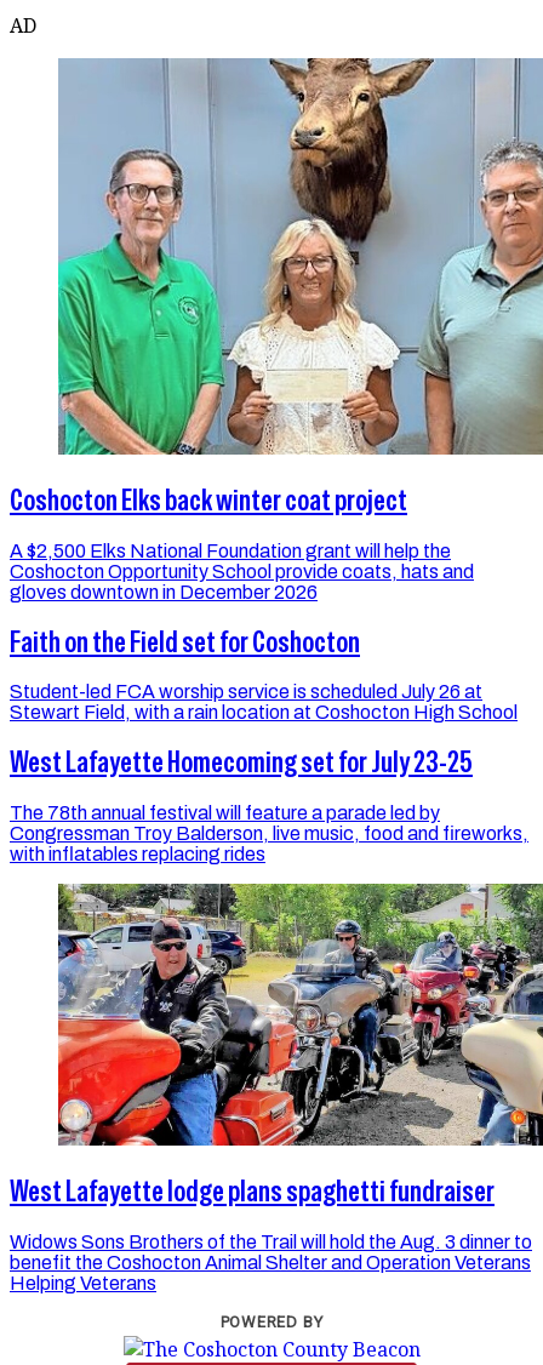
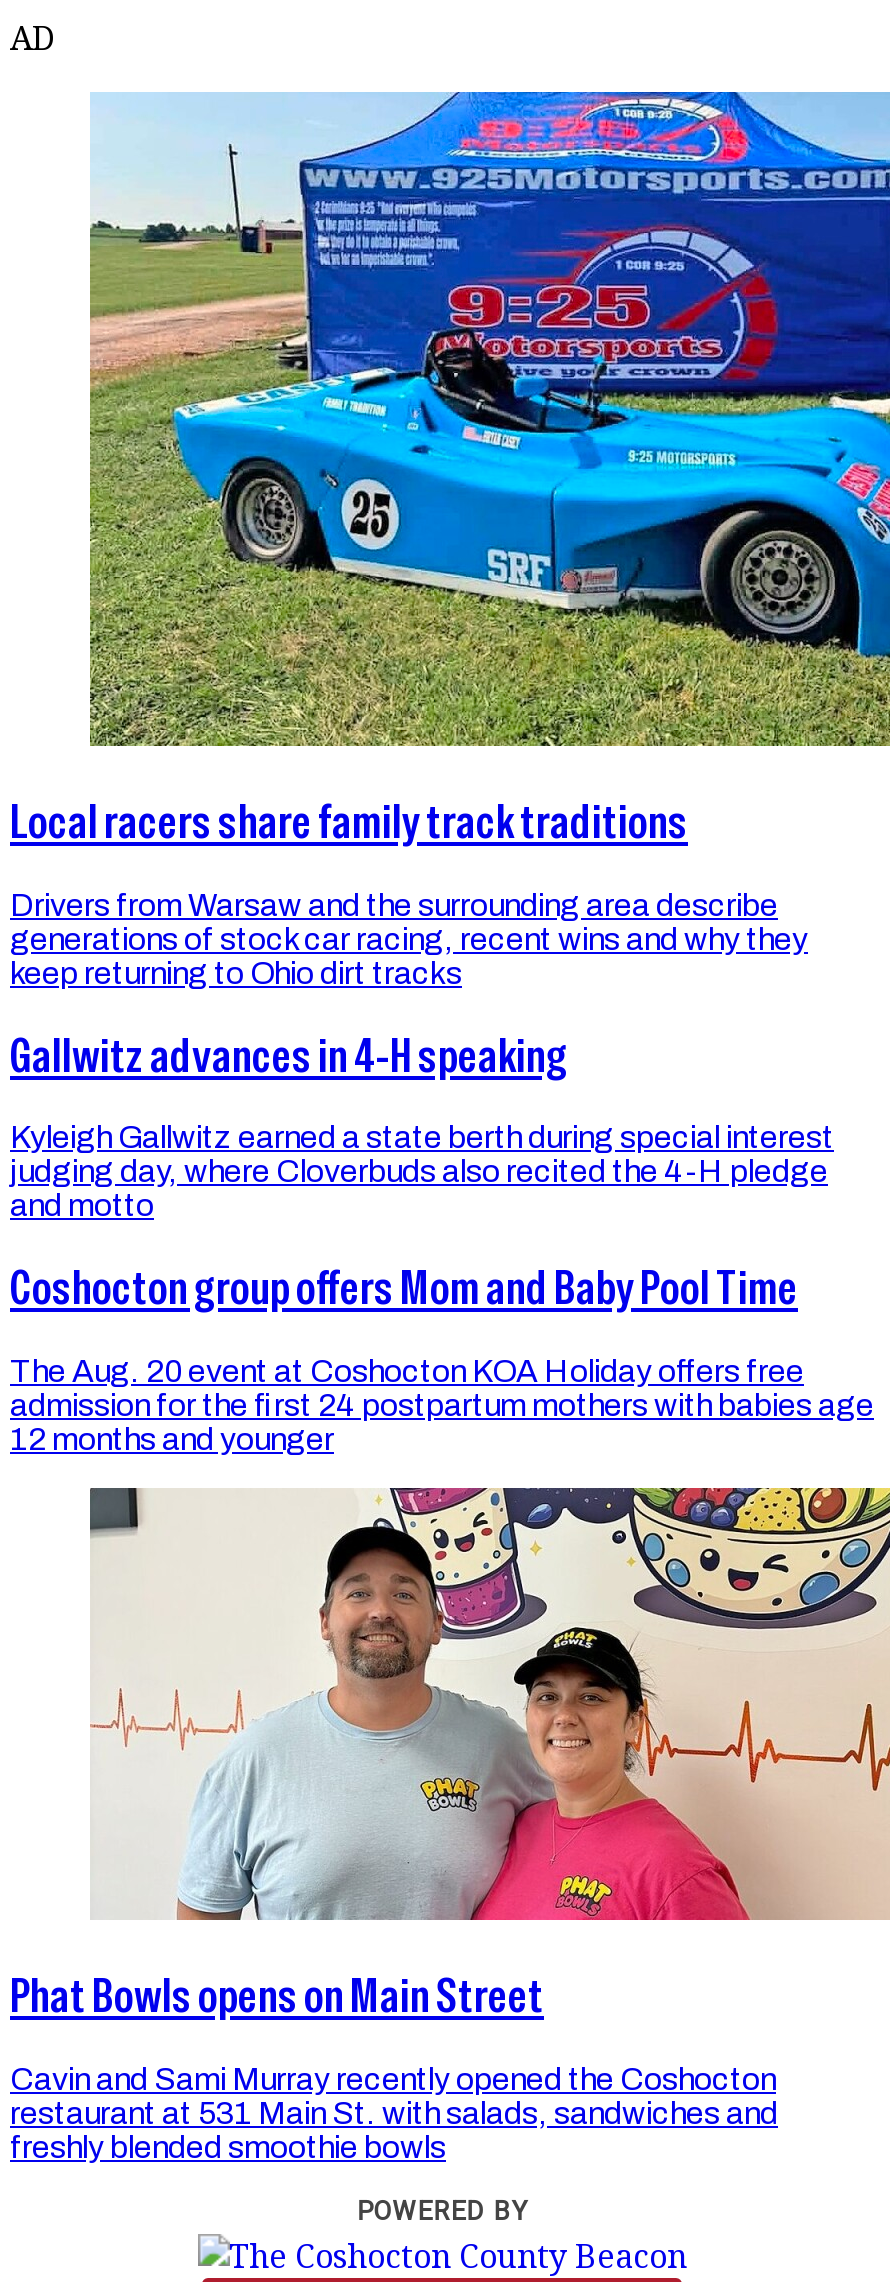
- [image]
- Coshocton Elks back winter coat project
+ [image]
+ Local racers share family track traditions

- A $2,500 Elks National Foundation grant will help the
- Coshocton Opportunity School provide coats, hats and
- gloves downtown in December 2026
+ Drivers from Warsaw and the surrounding area describe
+ generations of stock car racing, recent wins and why they
+ keep returning to Ohio dirt tracks

- Faith on the Field set for Coshocton
+ Gallwitz advances in 4-H speaking

- Student-led FCA worship service is scheduled July 26 at
- Stewart Field, with a rain location at Coshocton High School
+ Kyleigh Gallwitz earned a state berth during special interest
+ judging day, where Cloverbuds also recited the 4-H pledge
+ and motto

- West Lafayette Homecoming set for July 23-25
+ Coshocton group offers Mom and Baby Pool Time

- The 78th annual festival will feature a parade led by
- Congressman Troy Balderson, live music, food and fireworks,
- with inflatables replacing rides
+ The Aug. 20 event at Coshocton KOA Holiday offers free
+ admission for the first 24 postpartum mothers with babies age
+ 12 months and younger

- [image]
- West Lafayette lodge plans spaghetti fundraiser
+ [image]
+ Phat Bowls opens on Main Street

- Widows Sons Brothers of the Trail will hold the Aug. 3 dinner to
- benefit the Coshocton Animal Shelter and Operation Veterans
- Helping Veterans
+ Cavin and Sami Murray recently opened the Coshocton
+ restaurant at 531 Main St. with salads, sandwiches and
+ freshly blended smoothie bowls
